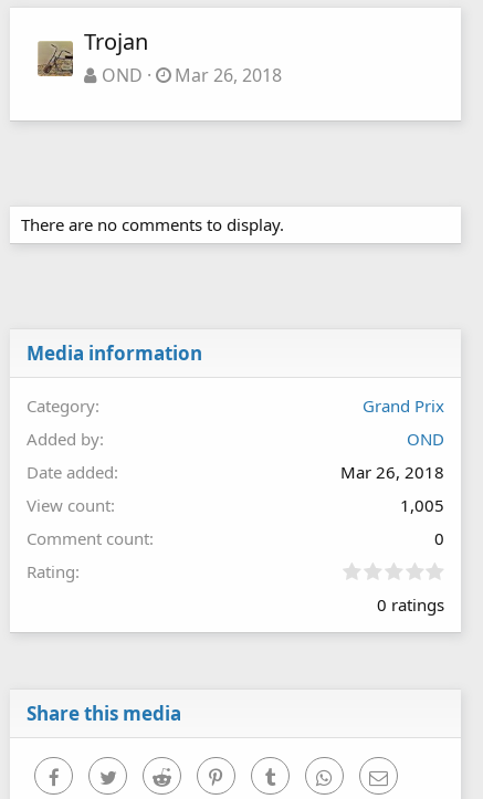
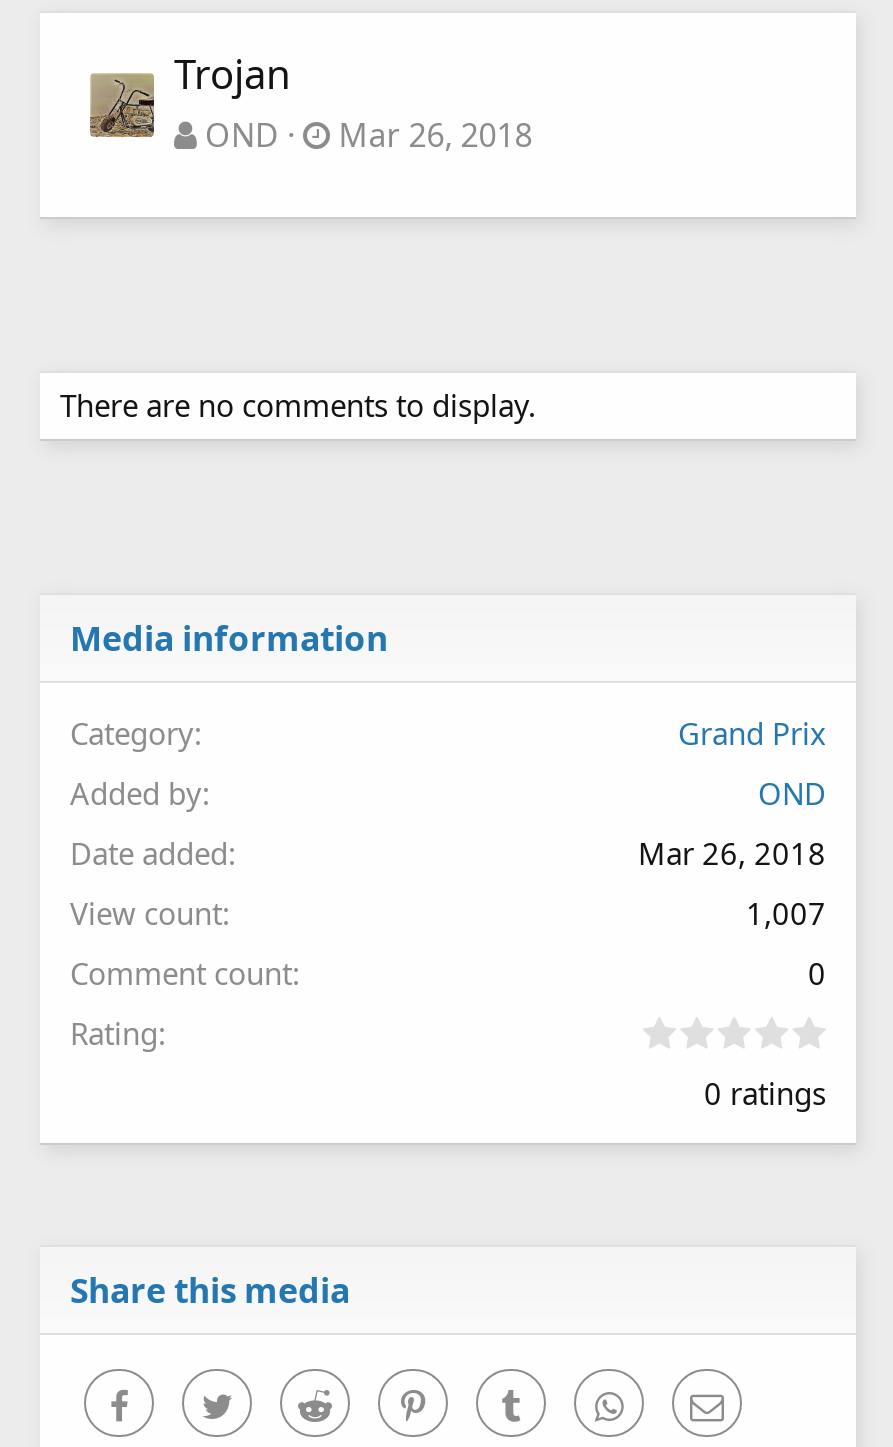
- 1,005
+ 1,007
